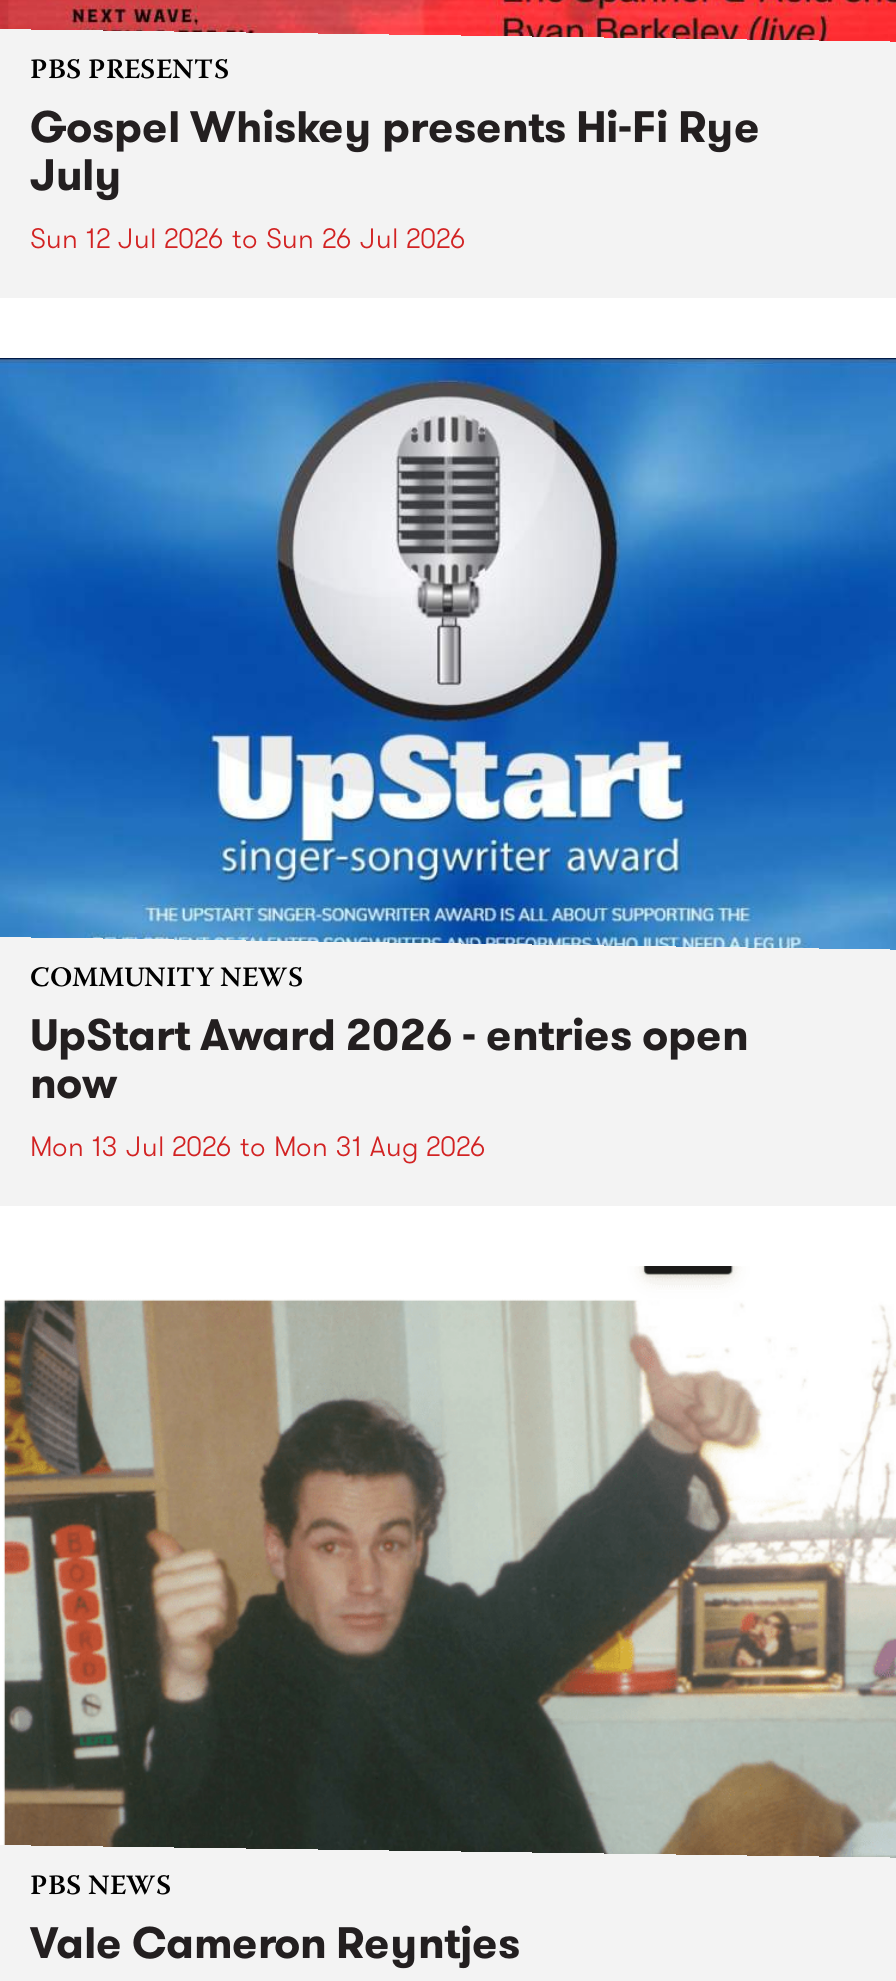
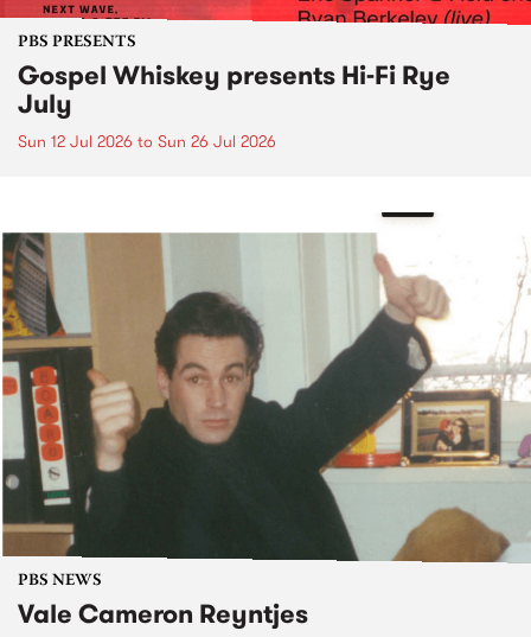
- [image]
- COMMUNITY NEWS
- UpStart Award 2026 - entries open
- now
- Mon 13 Jul 2026 to Mon 31 Aug 2026
